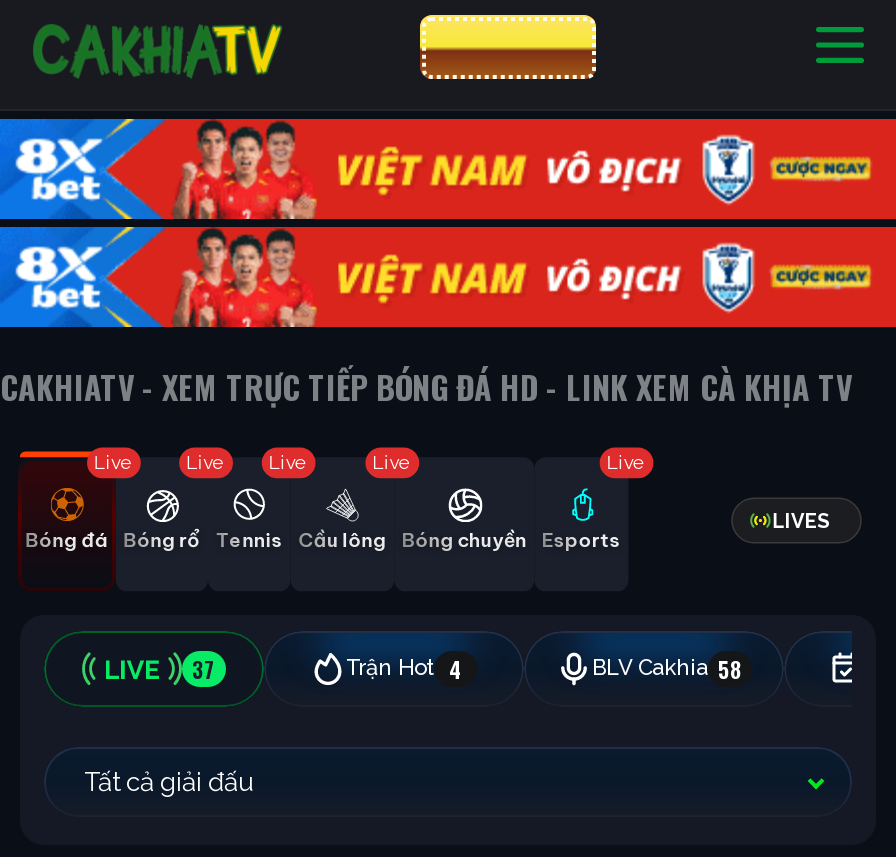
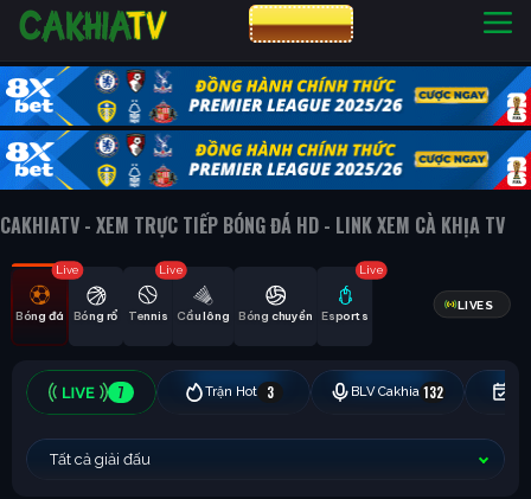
- [image]
+ [image]

- Live

- Live

- 37
- Trận Hot 4
- BLV Cakhia 58
+ 7
+ Trận Hot
+ 3
+ BLV Cakhia 132
